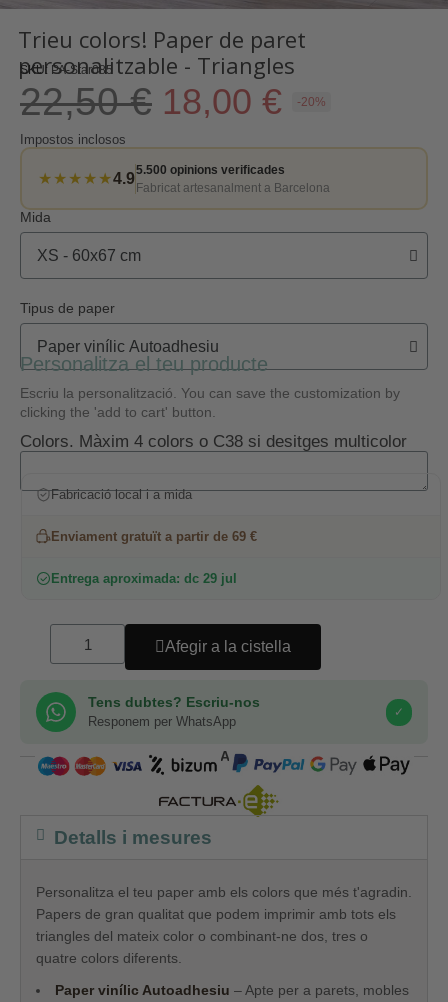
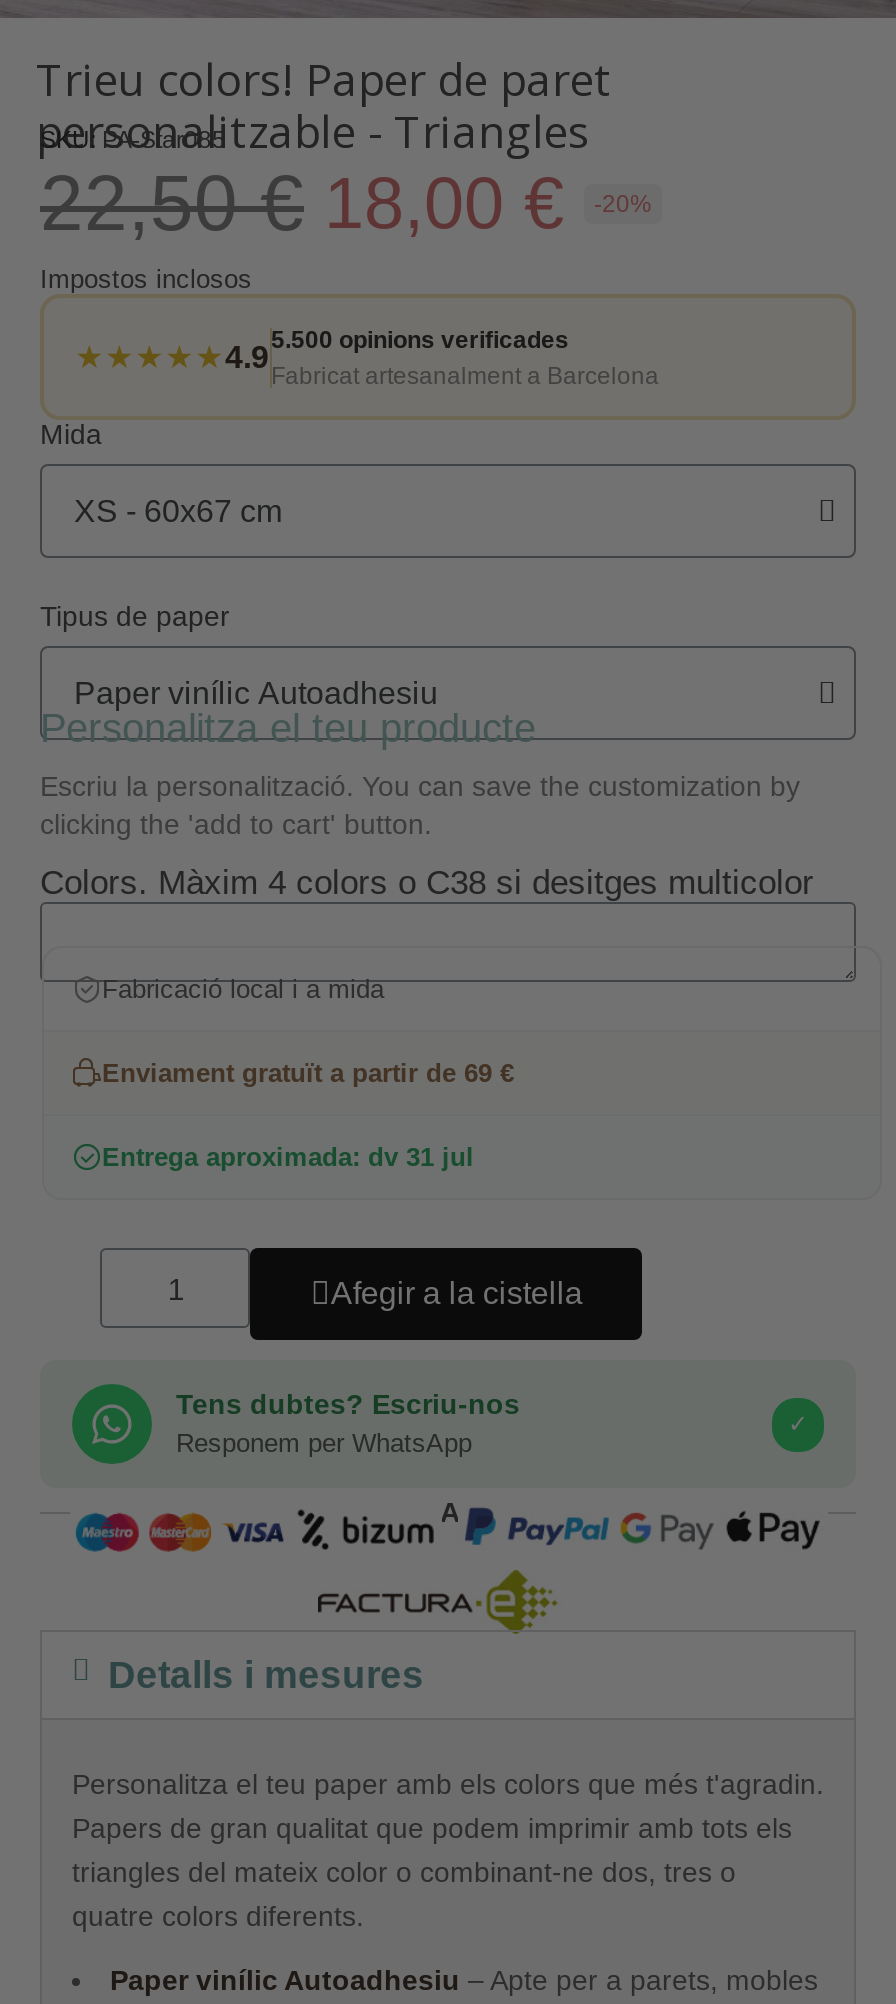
- Entrega aproximada: dc 29 jul
+ Entrega aproximada: dv 31 jul
